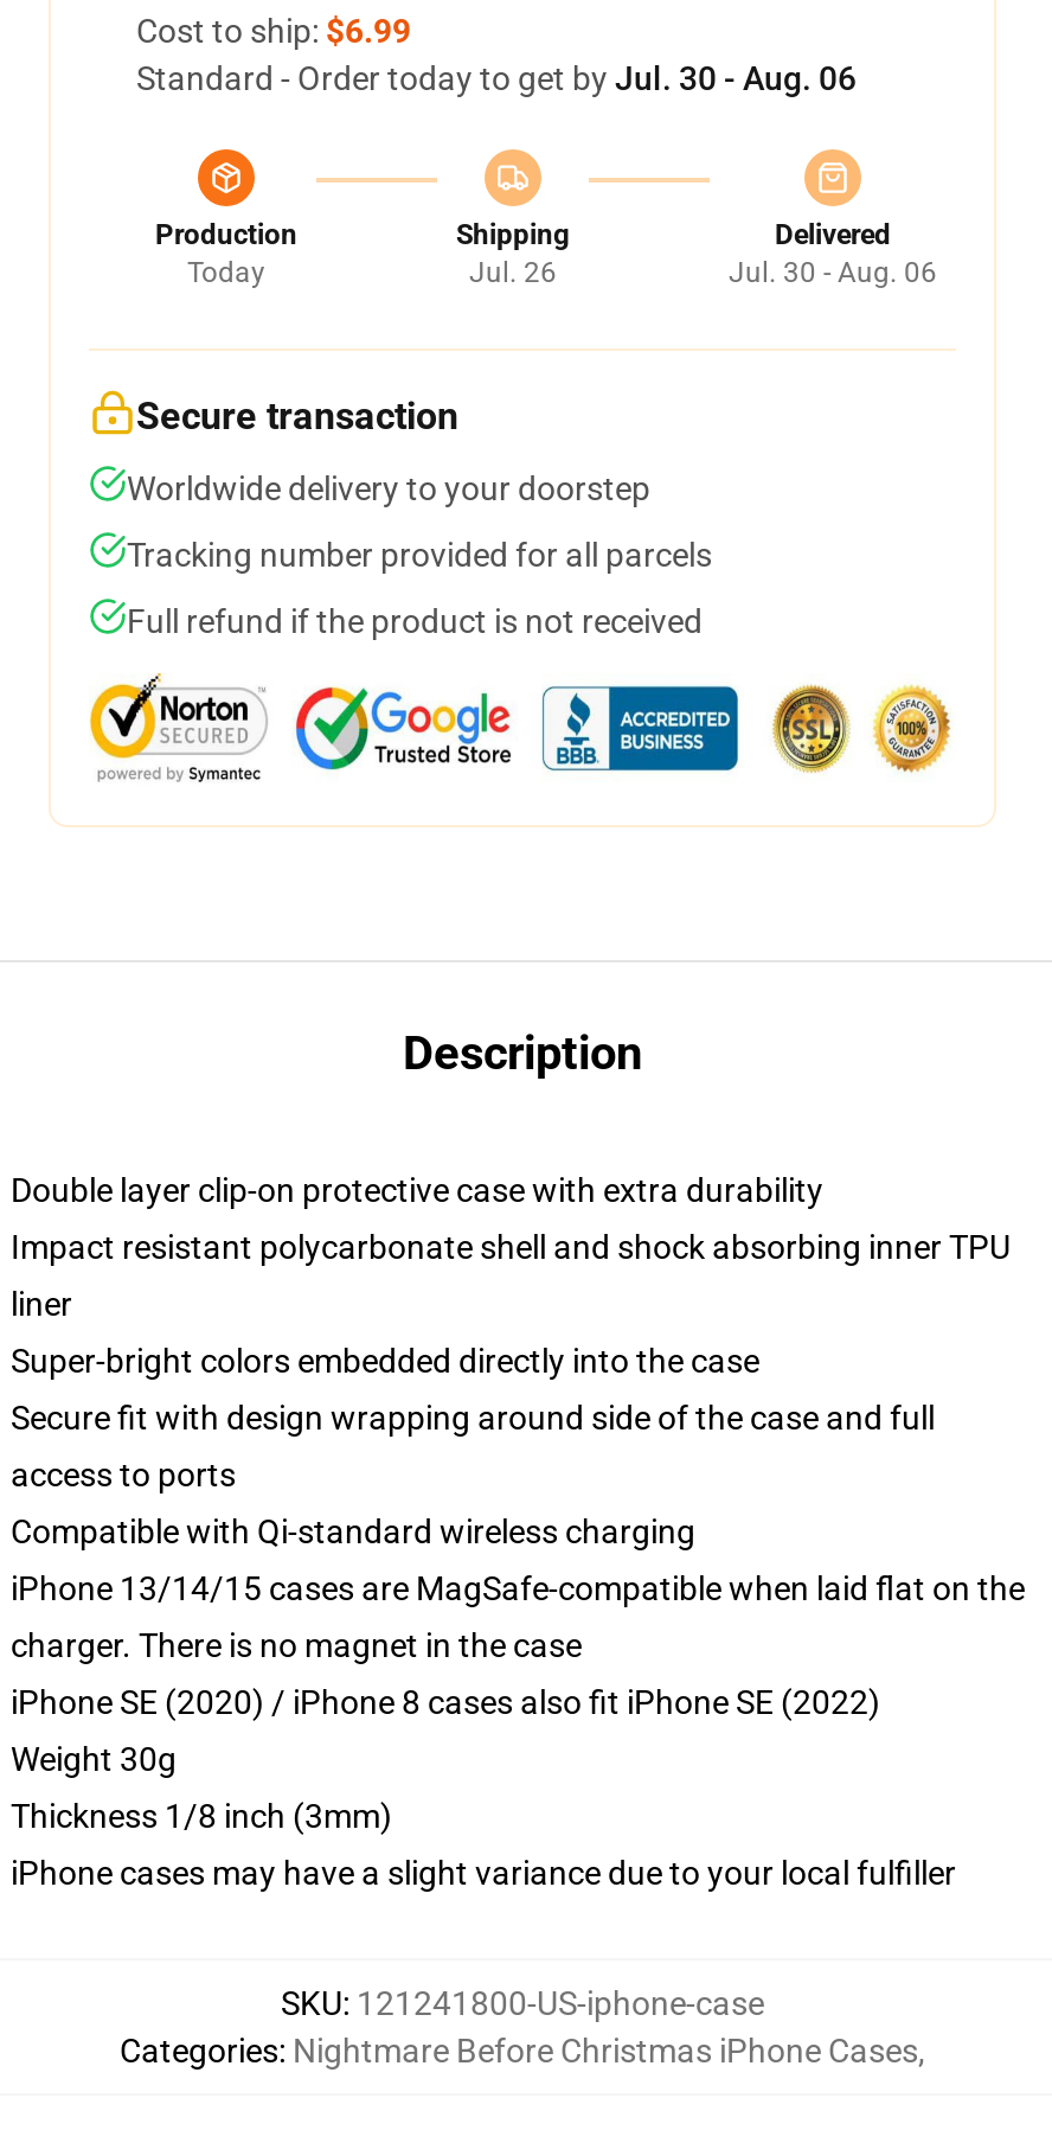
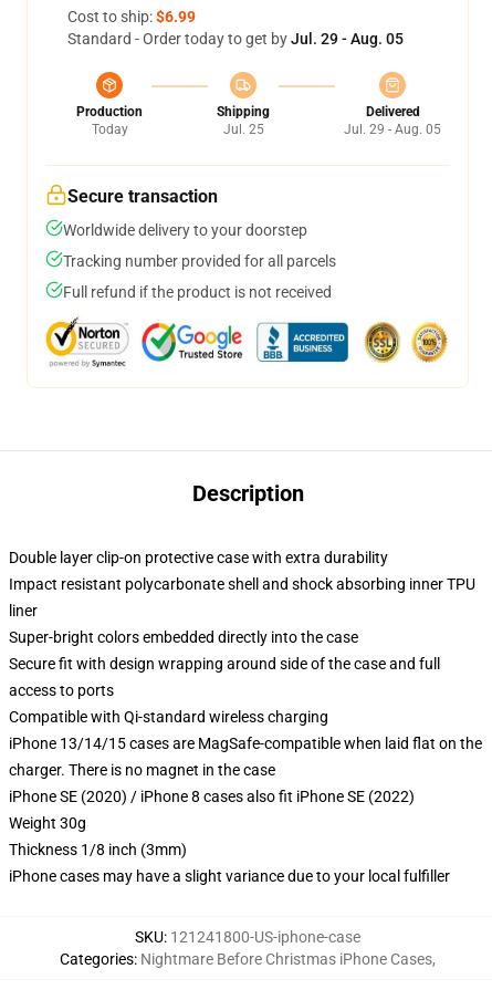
- Standard - Order today to get by Jul. 30 - Aug. 06
+ Standard - Order today to get by Jul. 29 - Aug. 05

- Jul. 26
+ Jul. 25

- Jul. 30 - Aug. 06
+ Jul. 29 - Aug. 05
